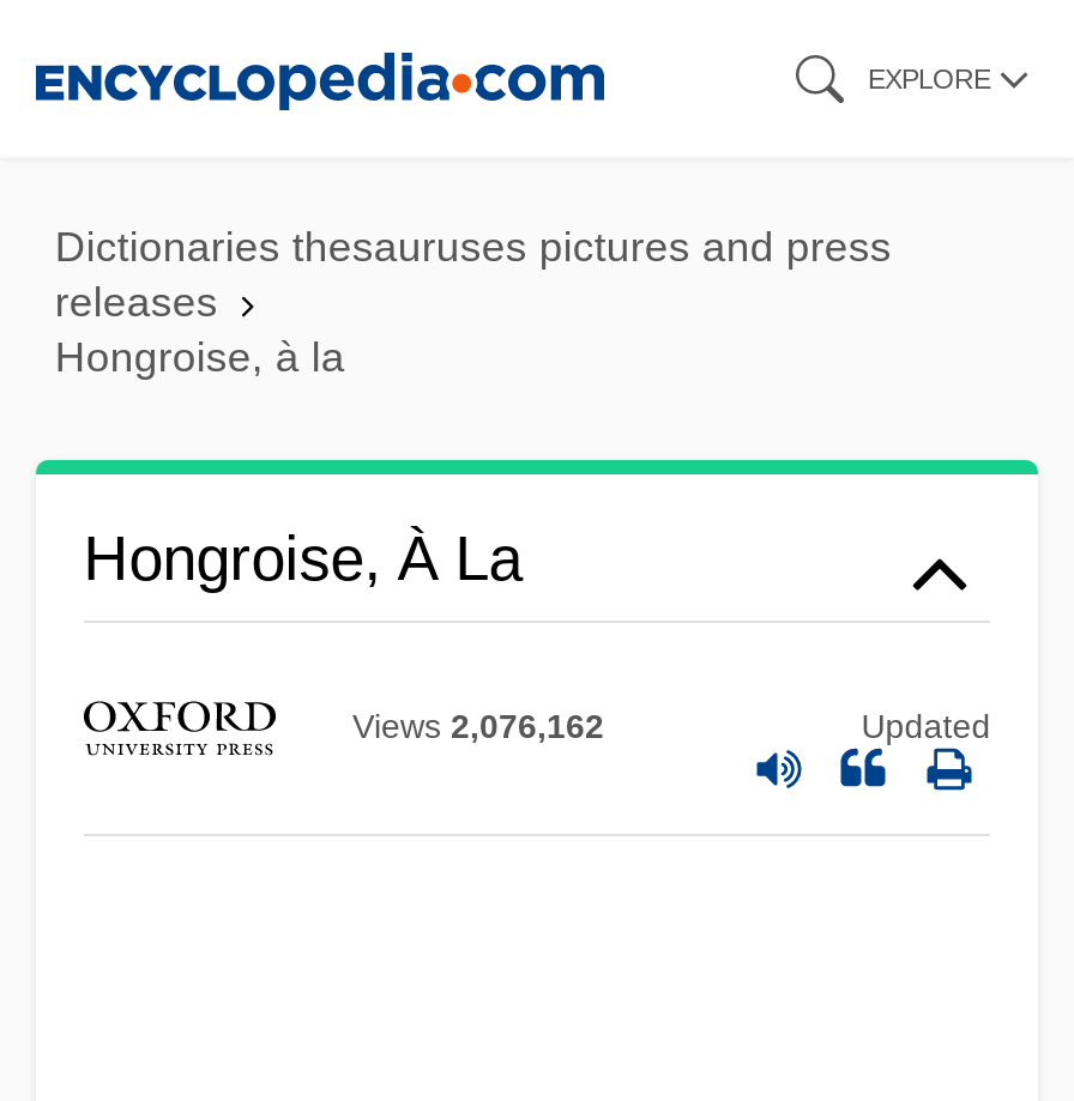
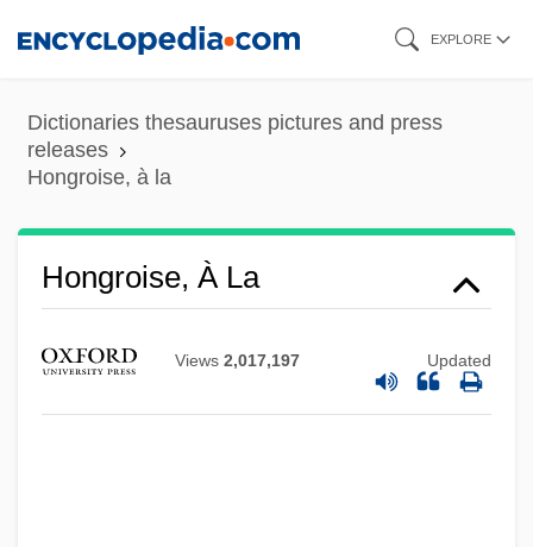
- Views 2,076,162
+ Views 2,017,197
